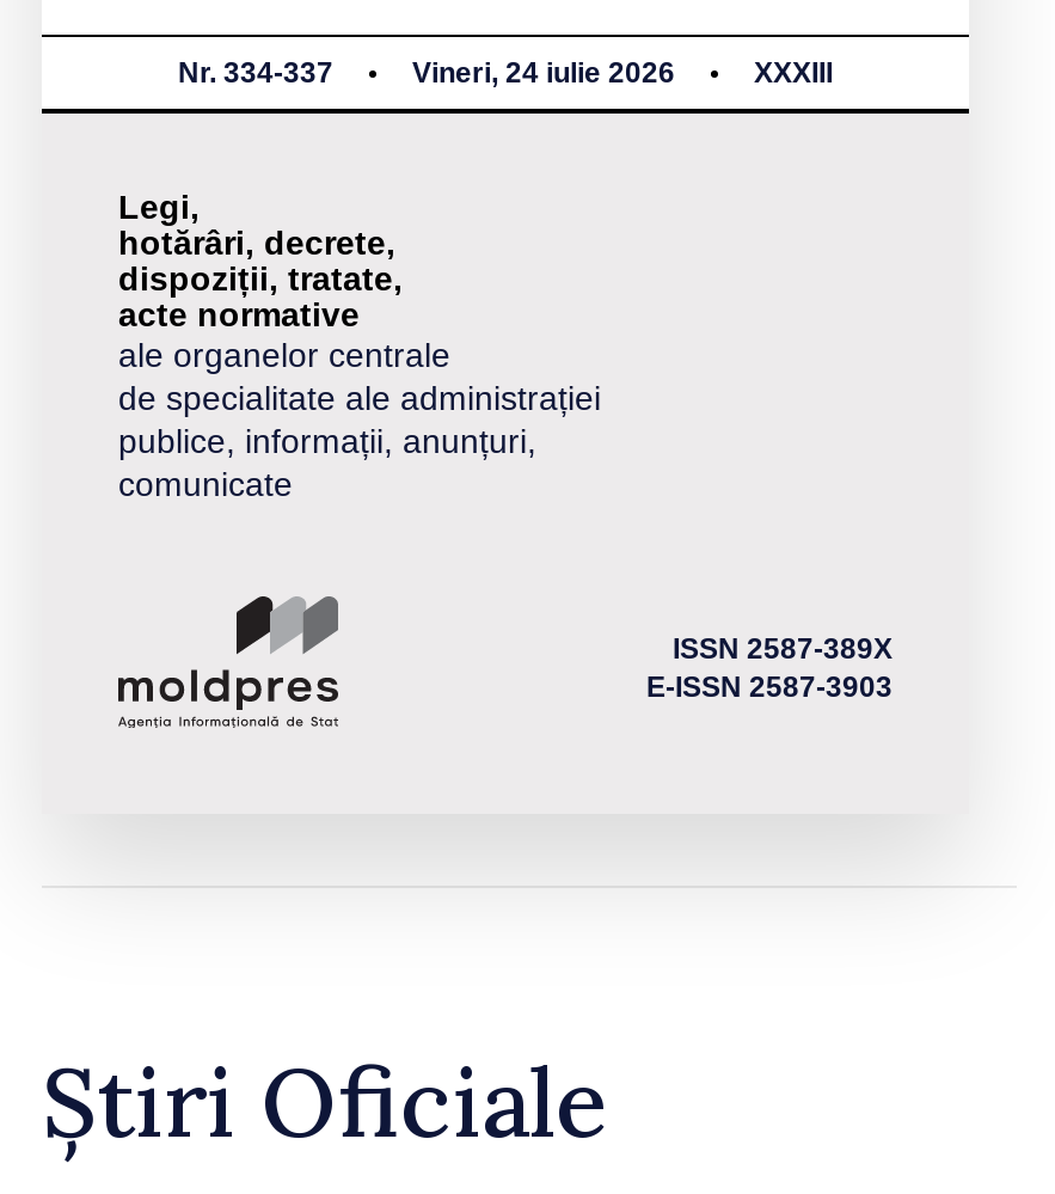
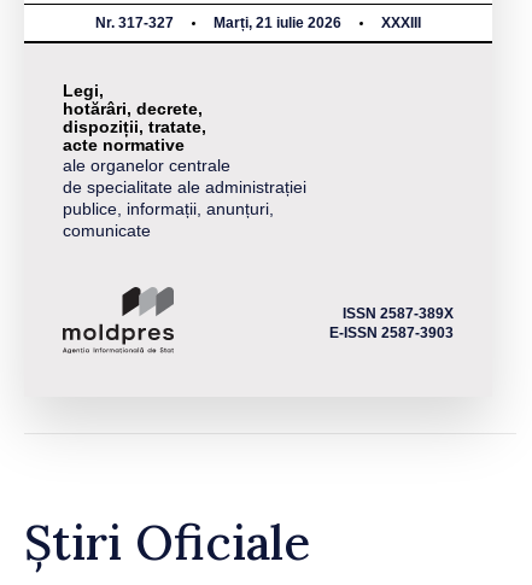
- Nr. 334-337
- Vineri, 24 iulie 2026
+ Nr. 317-327
+ Marți, 21 iulie 2026
